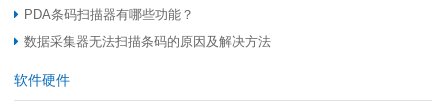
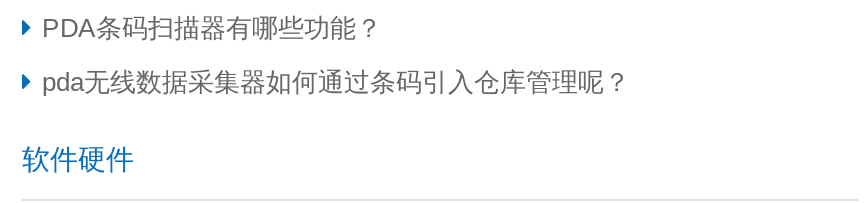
- 数据采集器无法扫描条码的原因及解决方法
+ pda无线数据采集器如何通过条码引入仓库管理呢？
